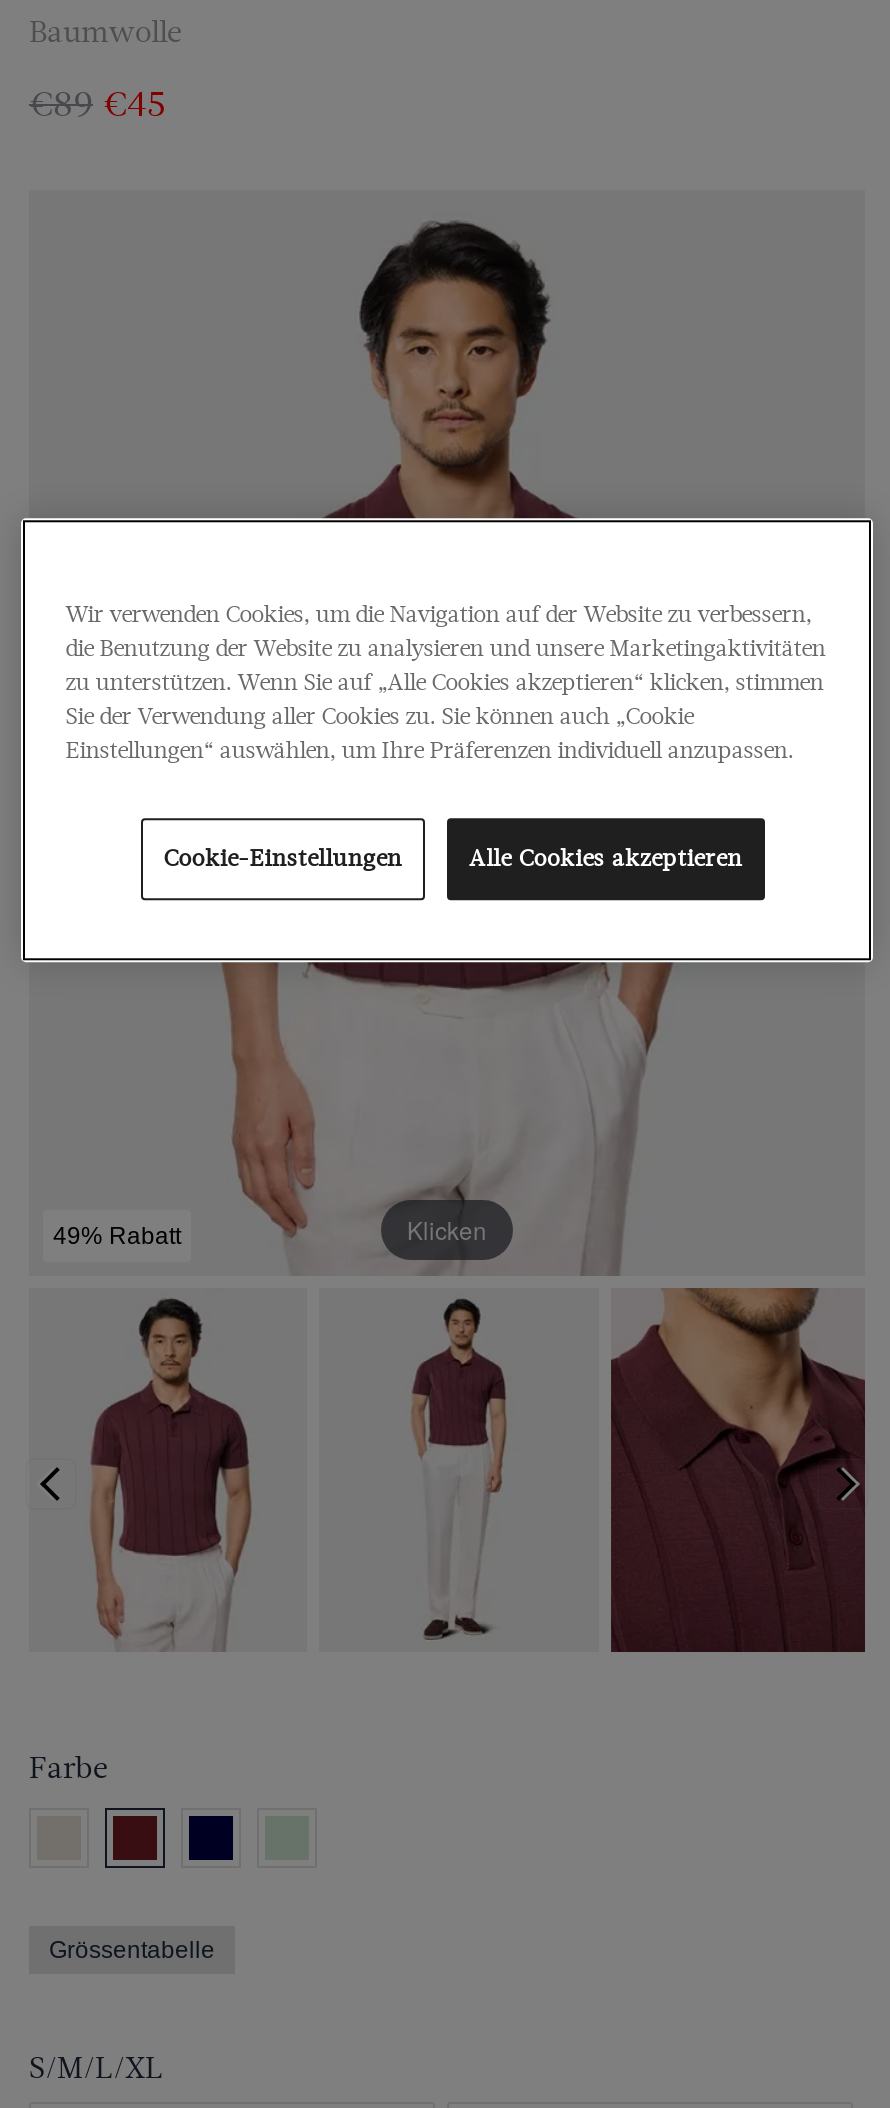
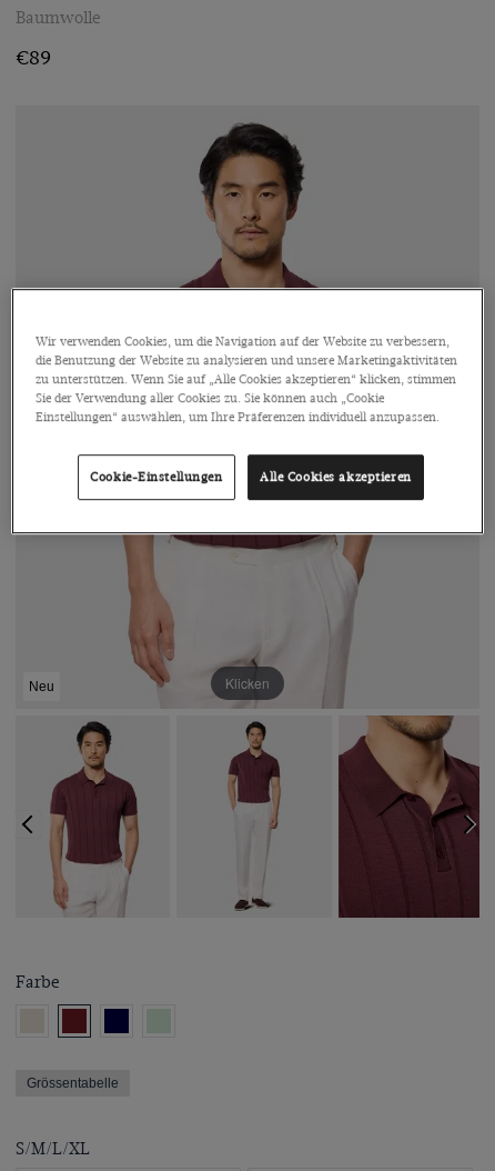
- €89 €45
+ €89

- 49% Rabatt
+ Neu
